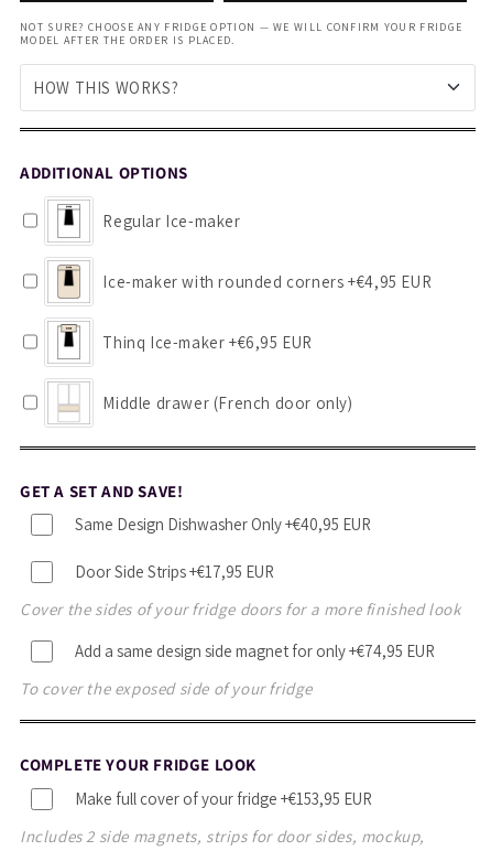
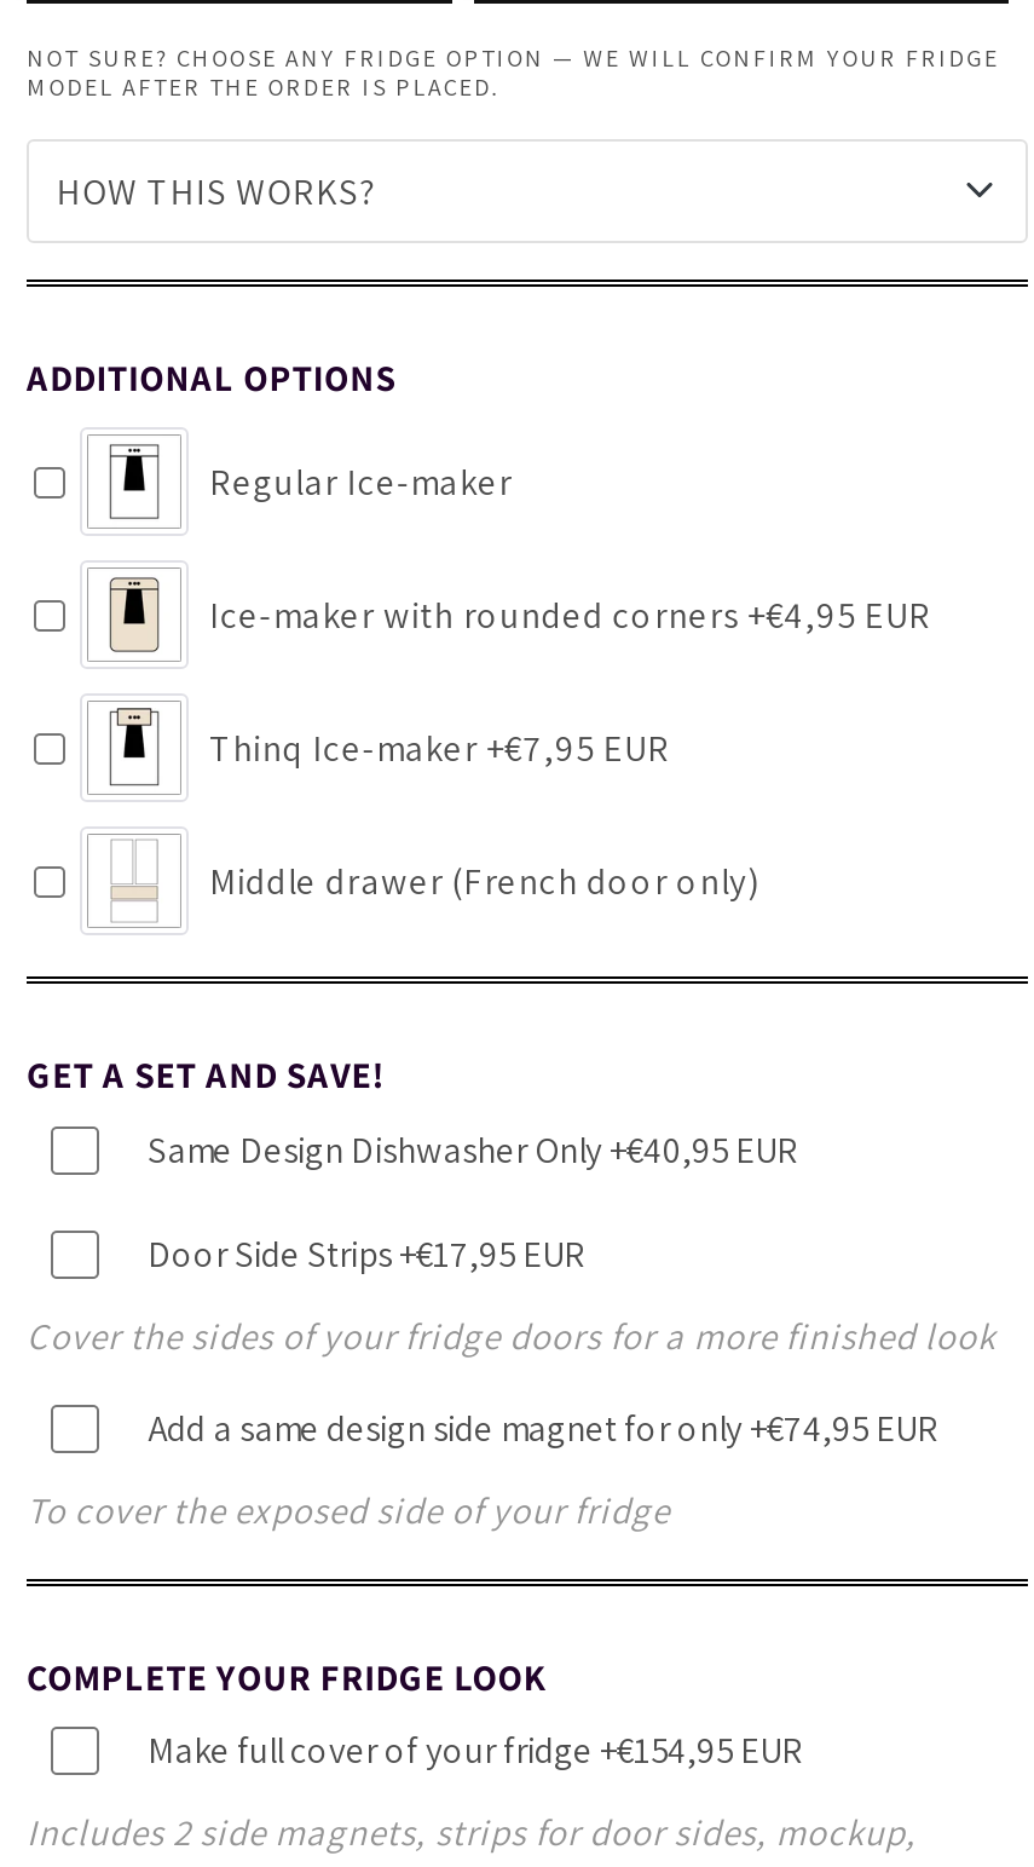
- Thinq Ice-maker +€6,95 EUR
+ Thinq Ice-maker +€7,95 EUR

- Make full cover of your fridge +€153,95 EUR
+ Make full cover of your fridge +€154,95 EUR
